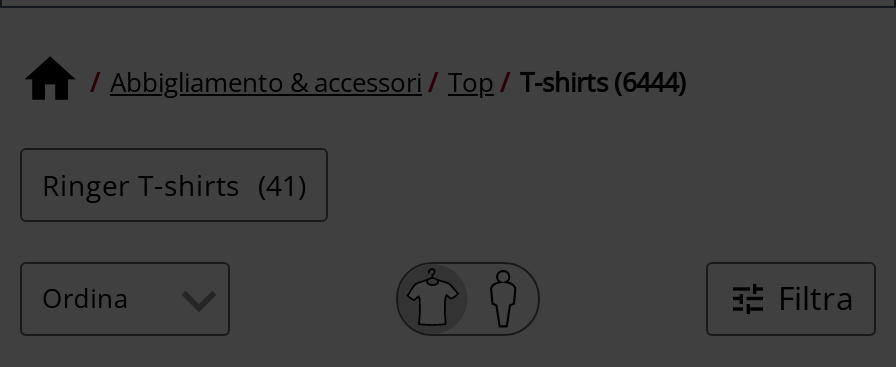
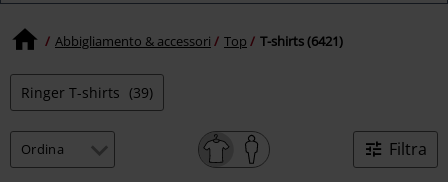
- Abbigliamento & accessori Top T-shirts (6444)
+ Abbigliamento & accessori Top T-shirts (6421)

- Ringer T-shirts (41)
+ Ringer T-shirts (39)
